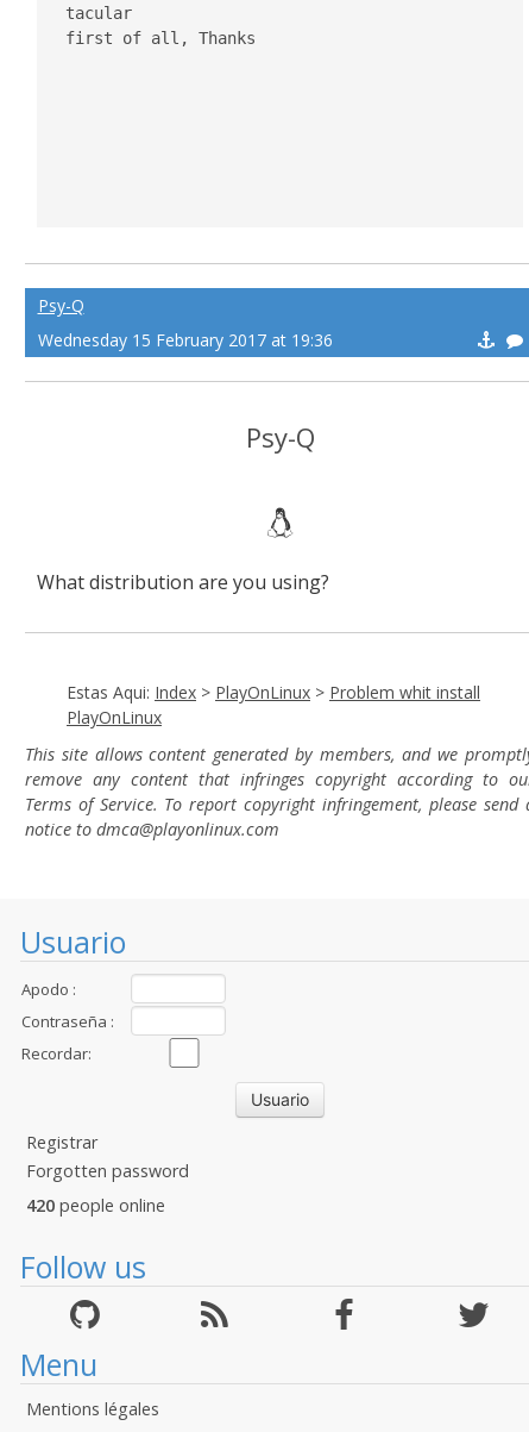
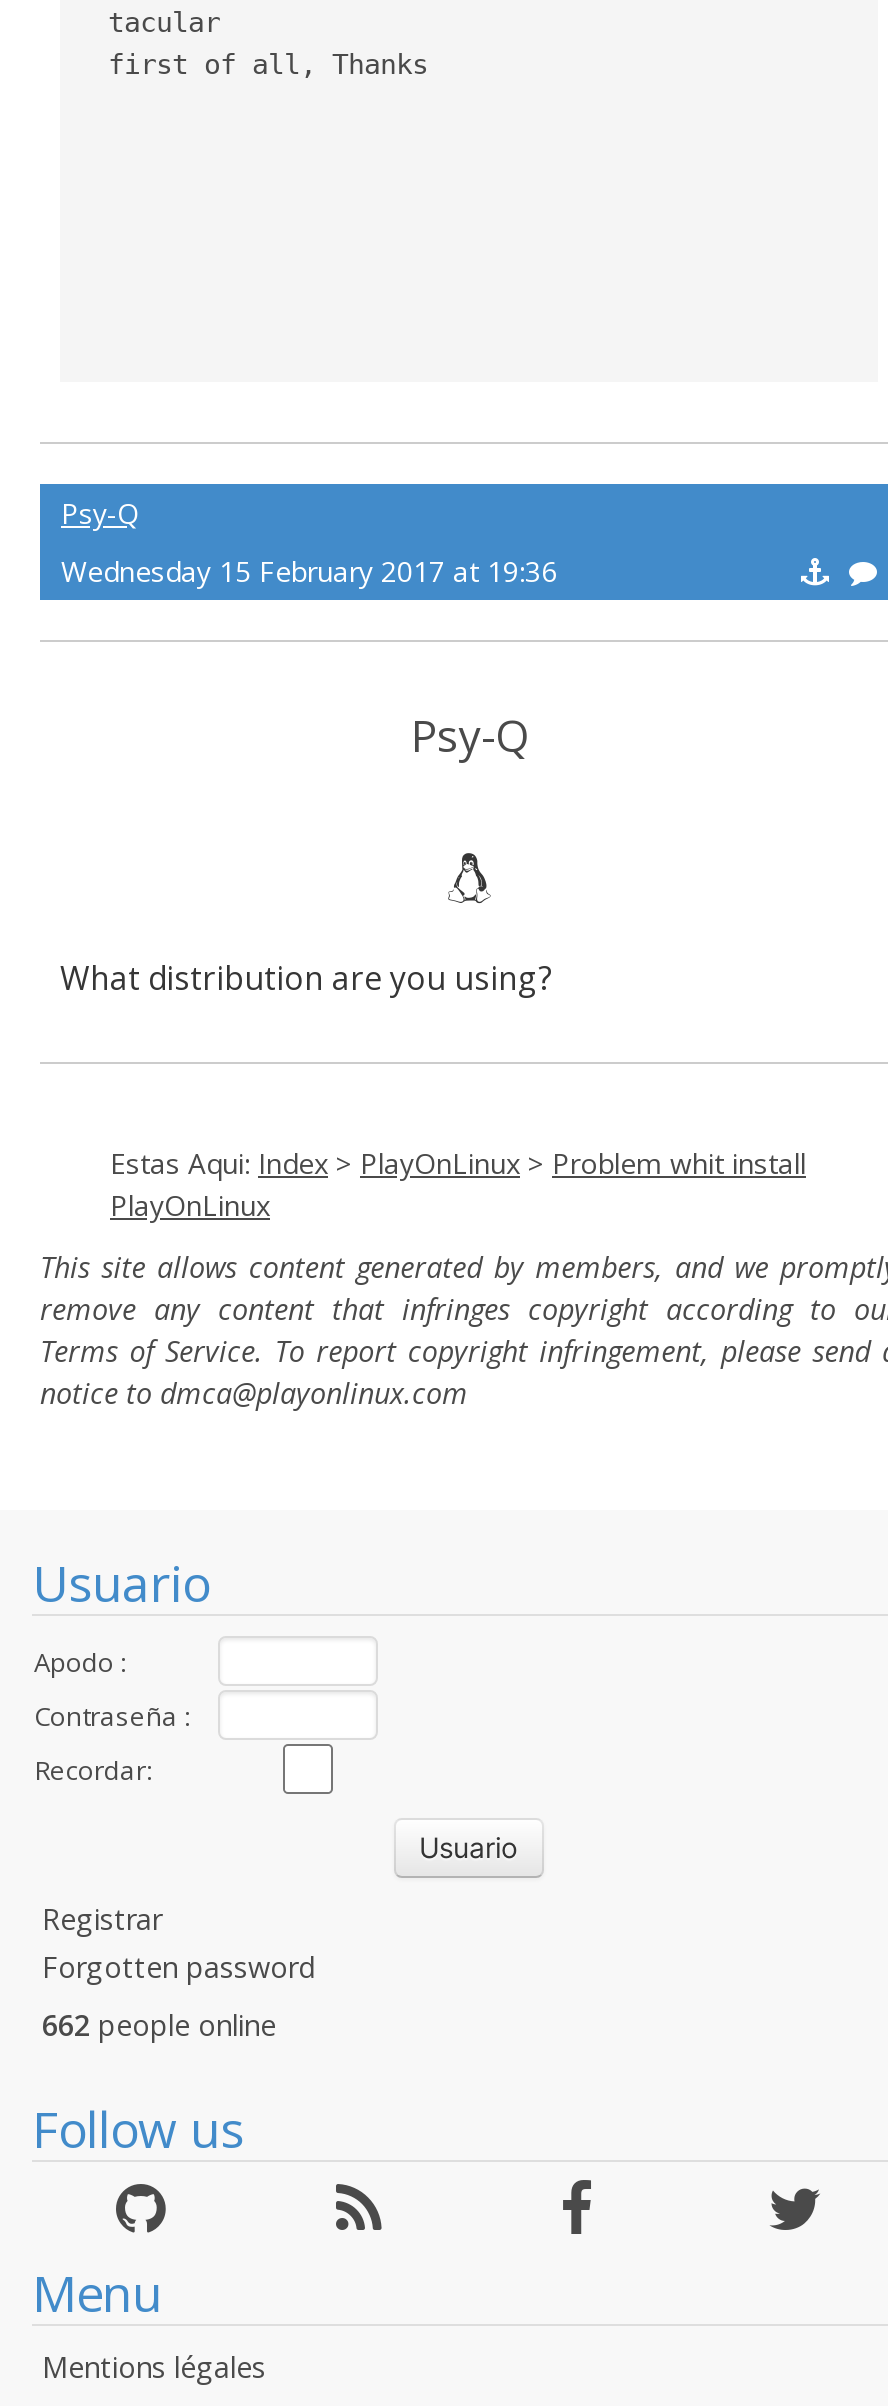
- 420 people online
+ 662 people online
